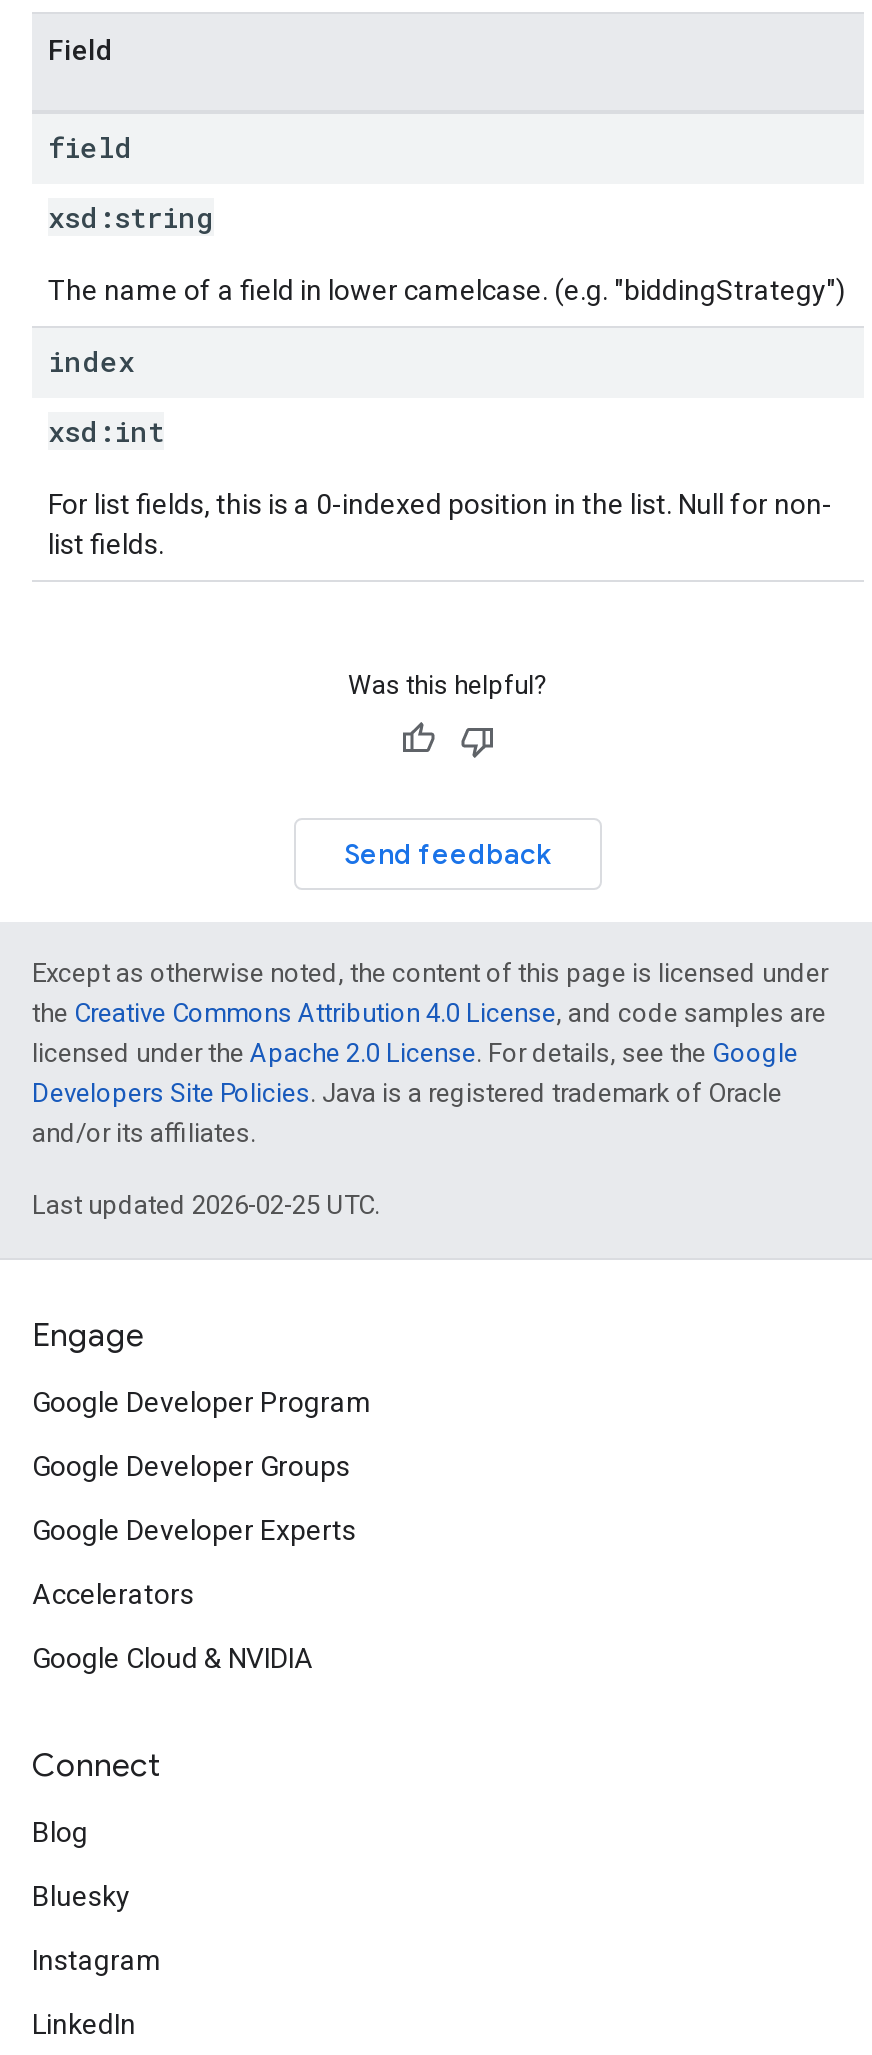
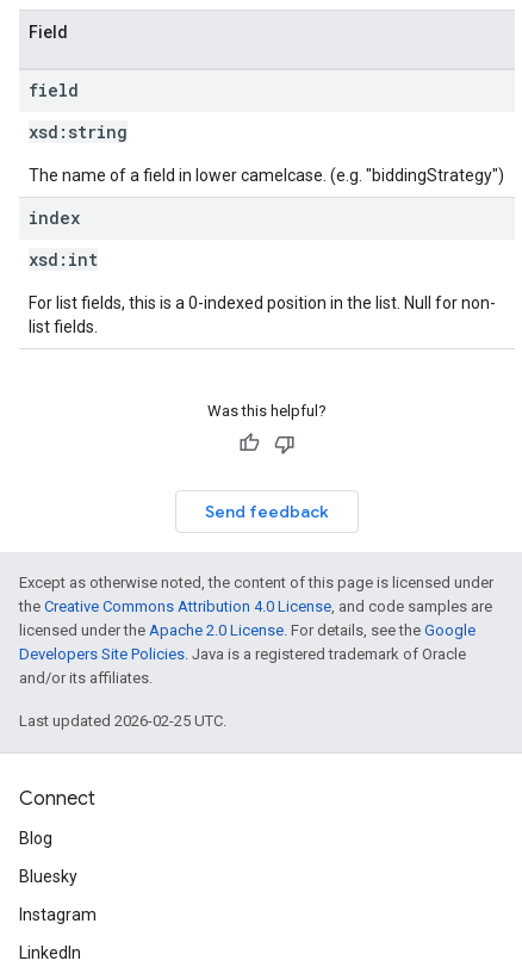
- Engage
- Google Developer Program
- Google Developer Groups
- Google Developer Experts
- Accelerators
- Google Cloud & NVIDIA
